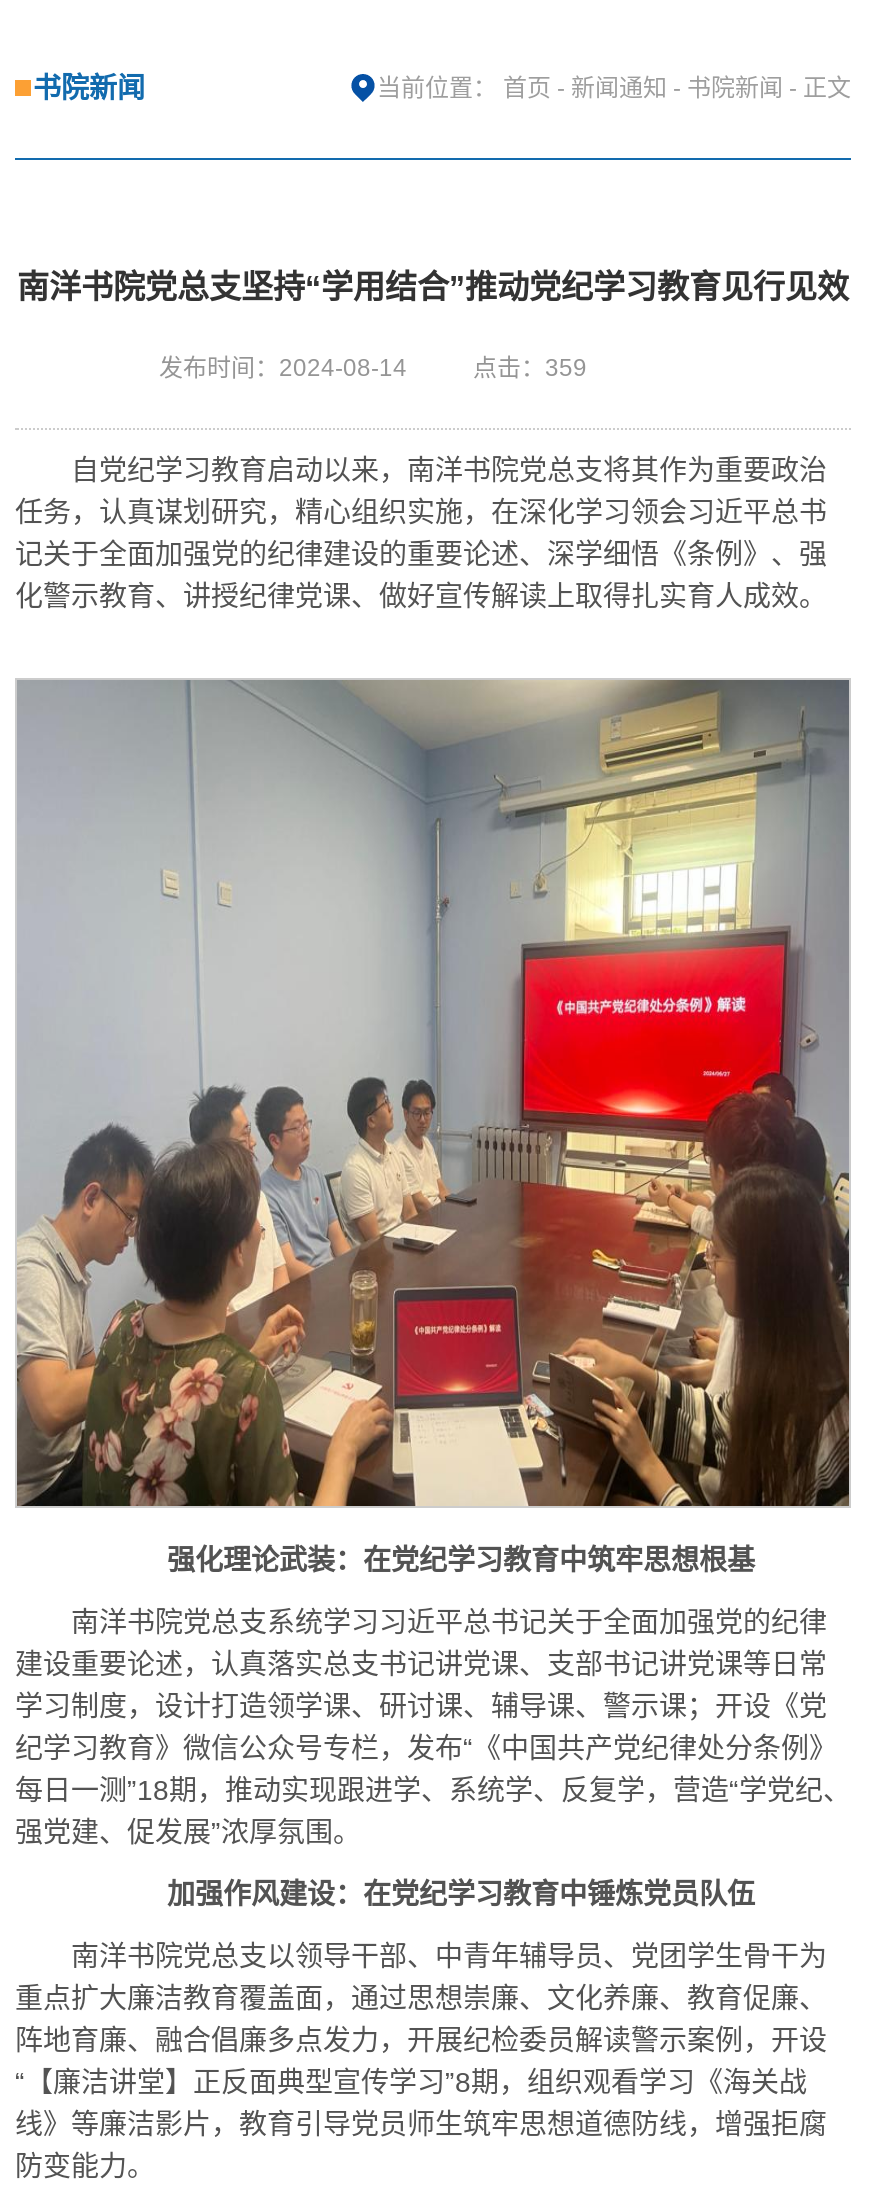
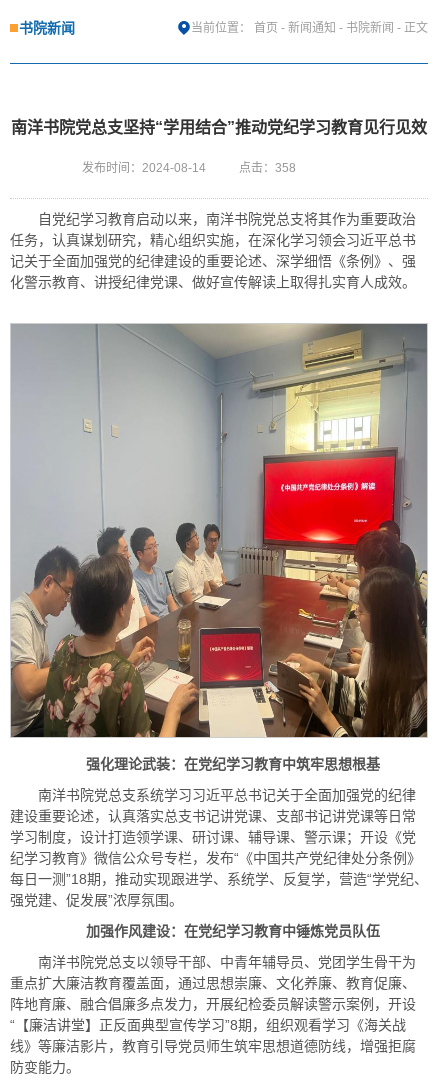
- 点击：359
+ 点击：358
